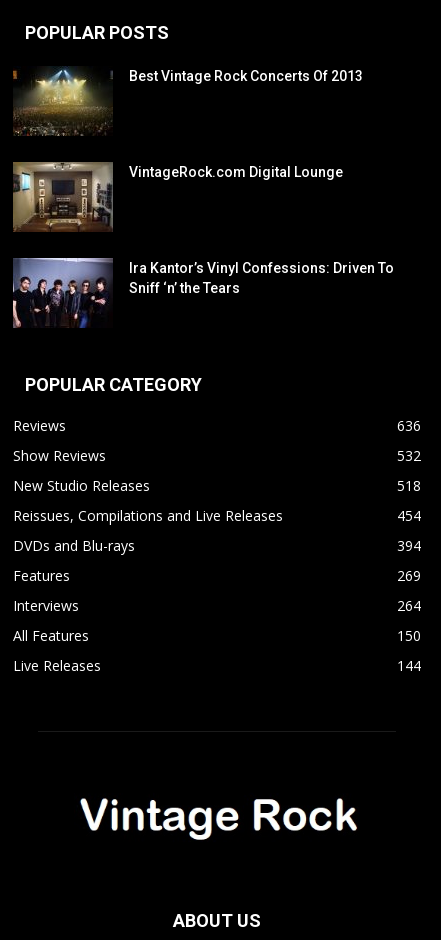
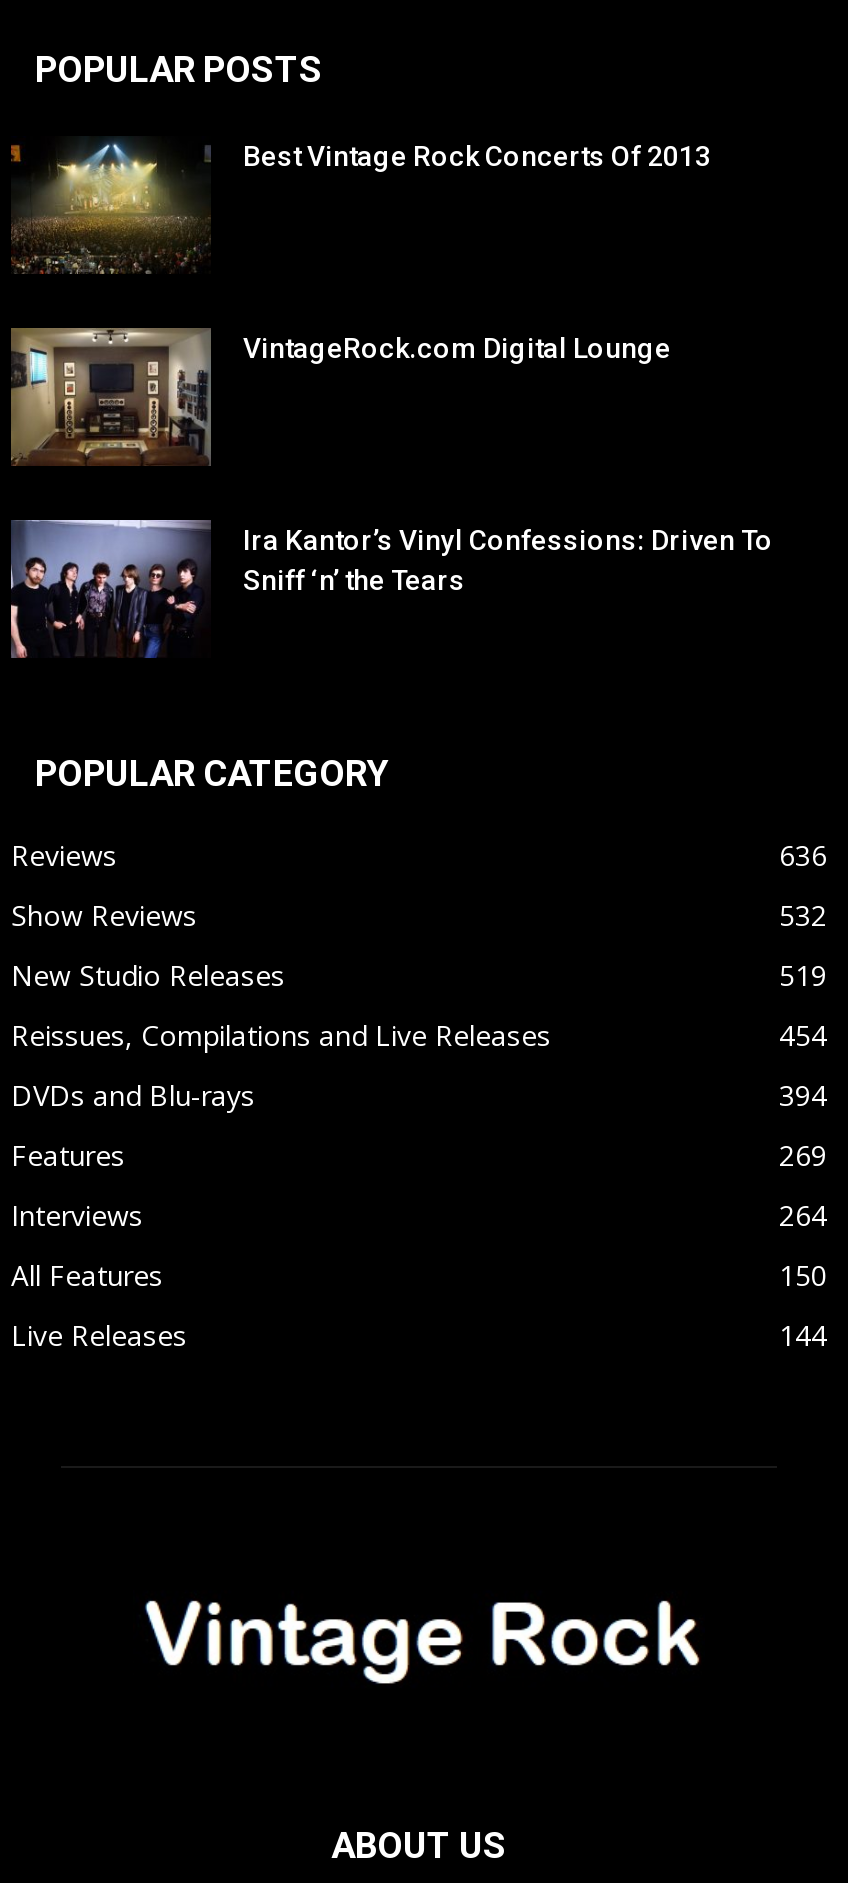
- 518
+ 519
